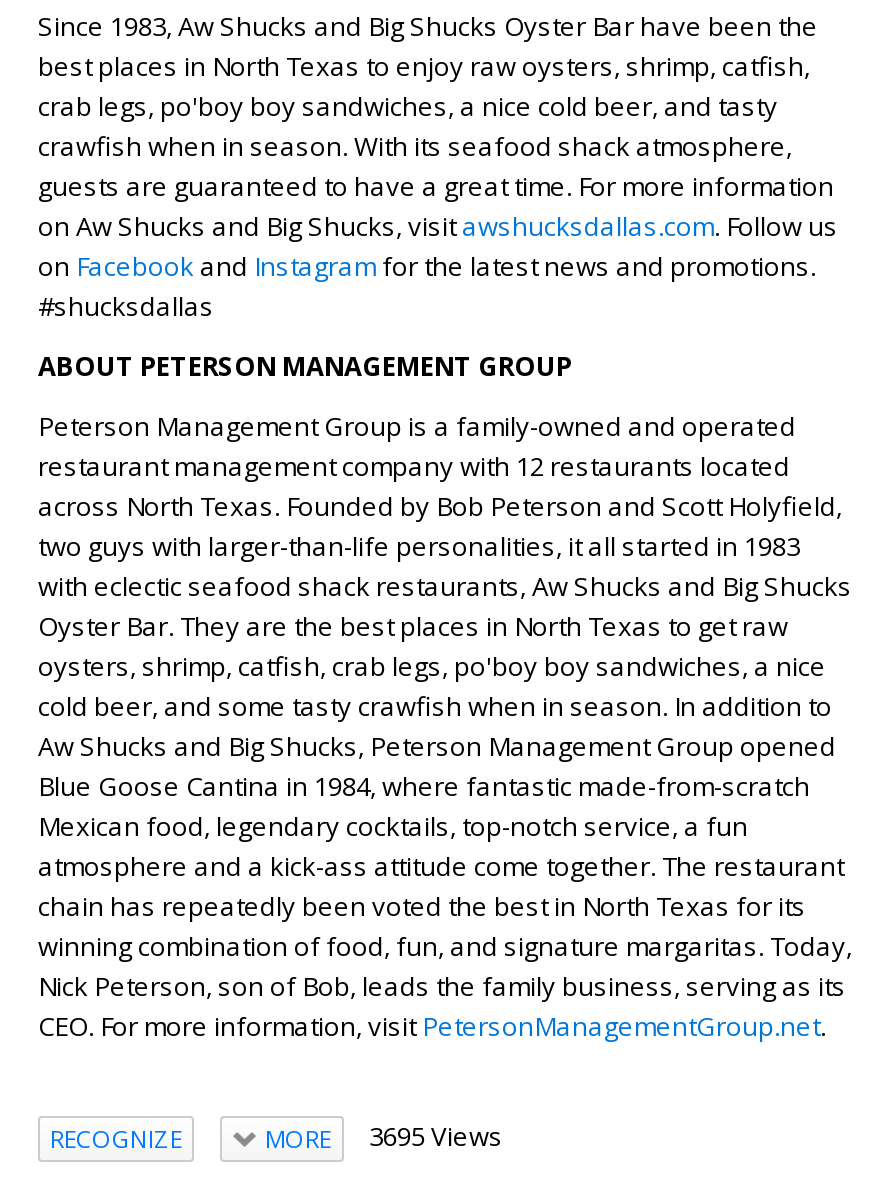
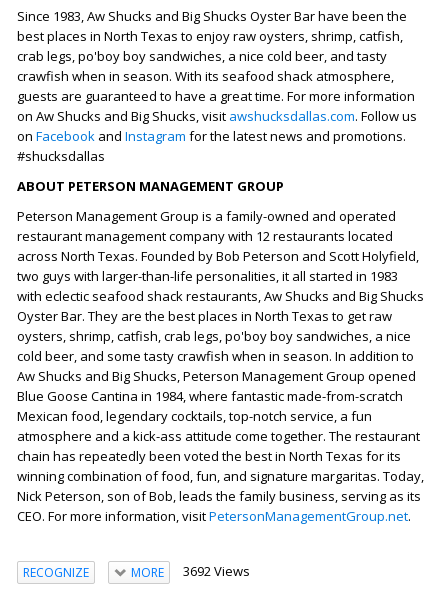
- MORE 3695 Views
+ MORE 3692 Views
